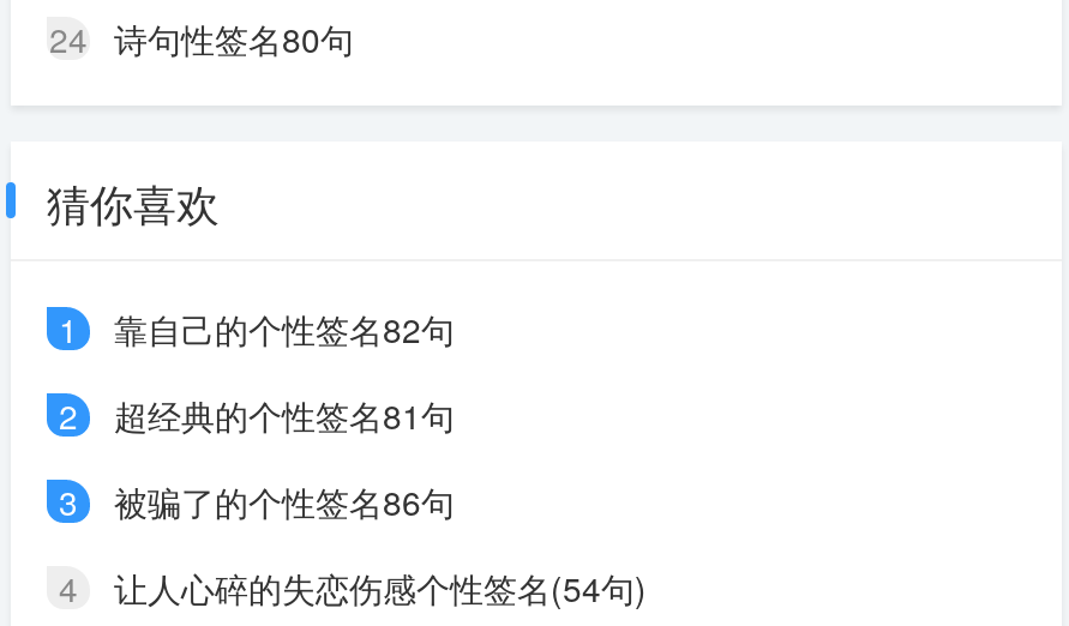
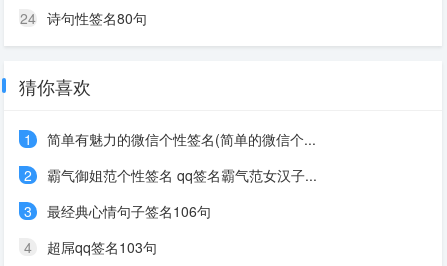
- 靠自己的个性签名82句
+ 简单有魅力的微信个性签名(简单的微信个...

- 超经典的个性签名81句
+ 霸气御姐范个性签名 qq签名霸气范女汉子...

- 被骗了的个性签名86句
+ 最经典心情句子签名106句

- 让人心碎的失恋伤感个性签名(54句)
+ 超屌qq签名103句
